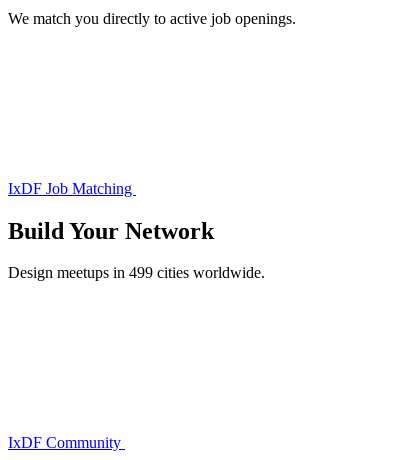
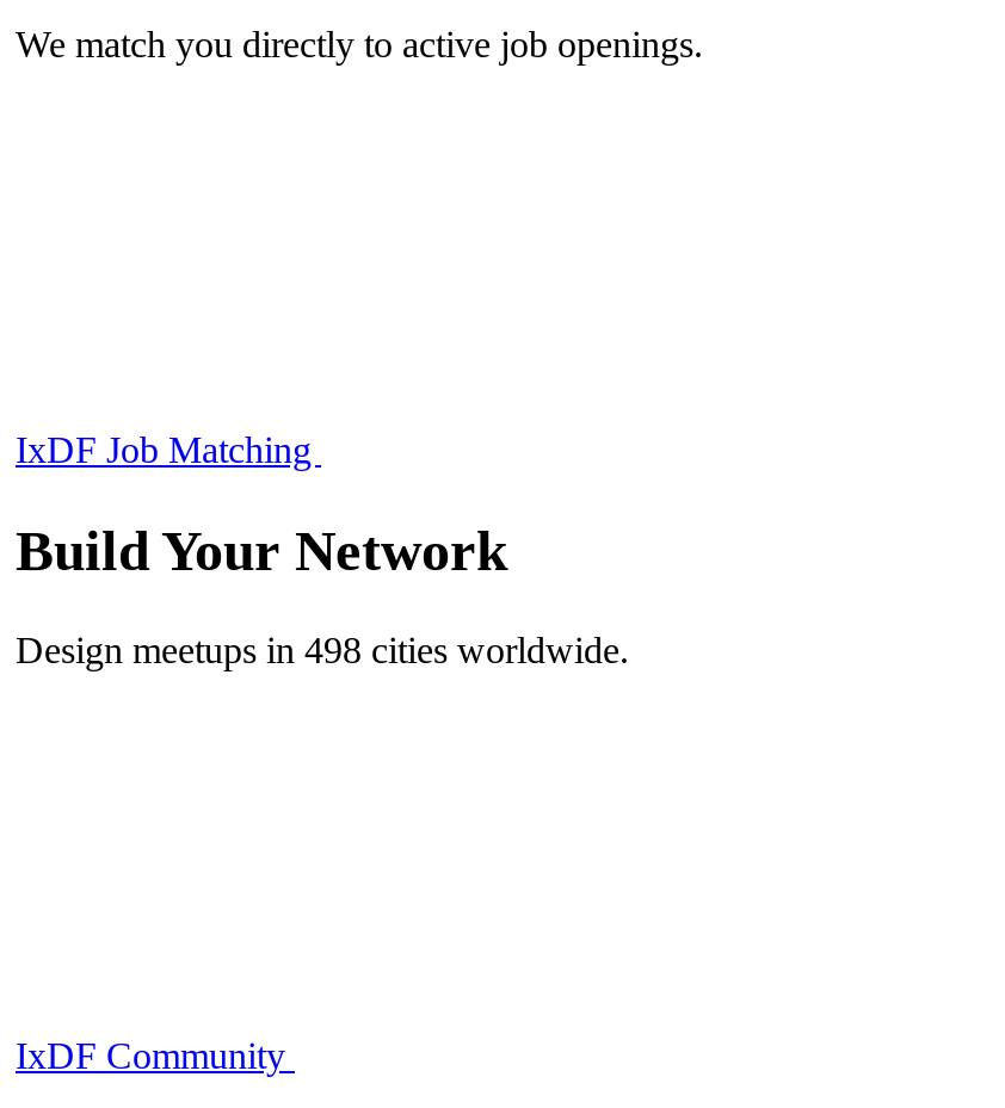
- Design meetups in 499 cities worldwide.
+ Design meetups in 498 cities worldwide.
